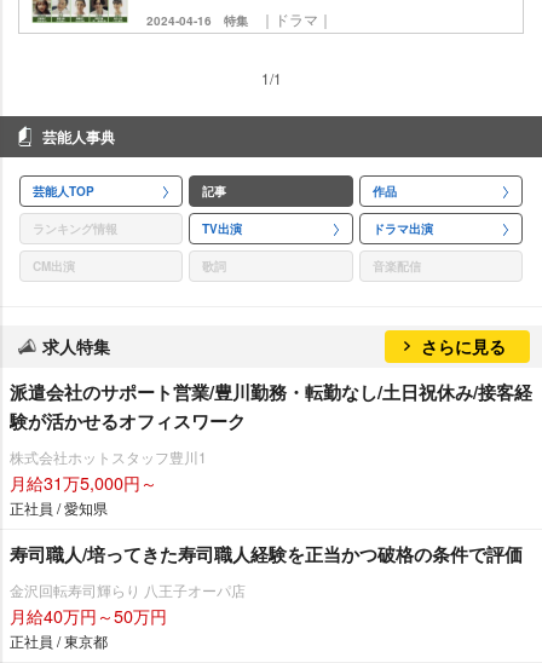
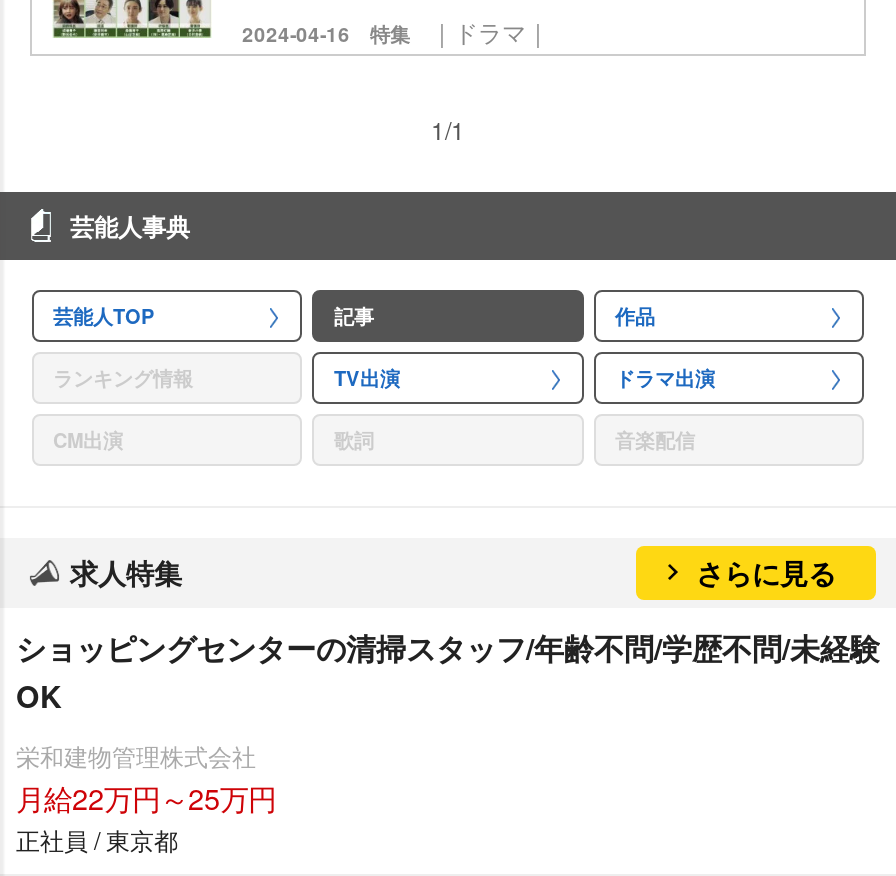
- 派遣会社のサポート営業/豊川勤務・転勤なし/土日祝休み/接客経
- 験が活かせるオフィスワーク
- 株式会社ホットスタッフ豊川1
- 月給31万5,000円～
- 正社員 / 愛知県
- 寿司職人/培ってきた寿司職人経験を正当かつ破格の条件で評価
- 金沢回転寿司輝らり 八王子オーパ店
- 月給40万円～50万円
+ ショッピングセンターの清掃スタッフ/年齢不問/学歴不問/未経験
+ OK
+ 栄和建物管理株式会社
+ 月給22万円～25万円
